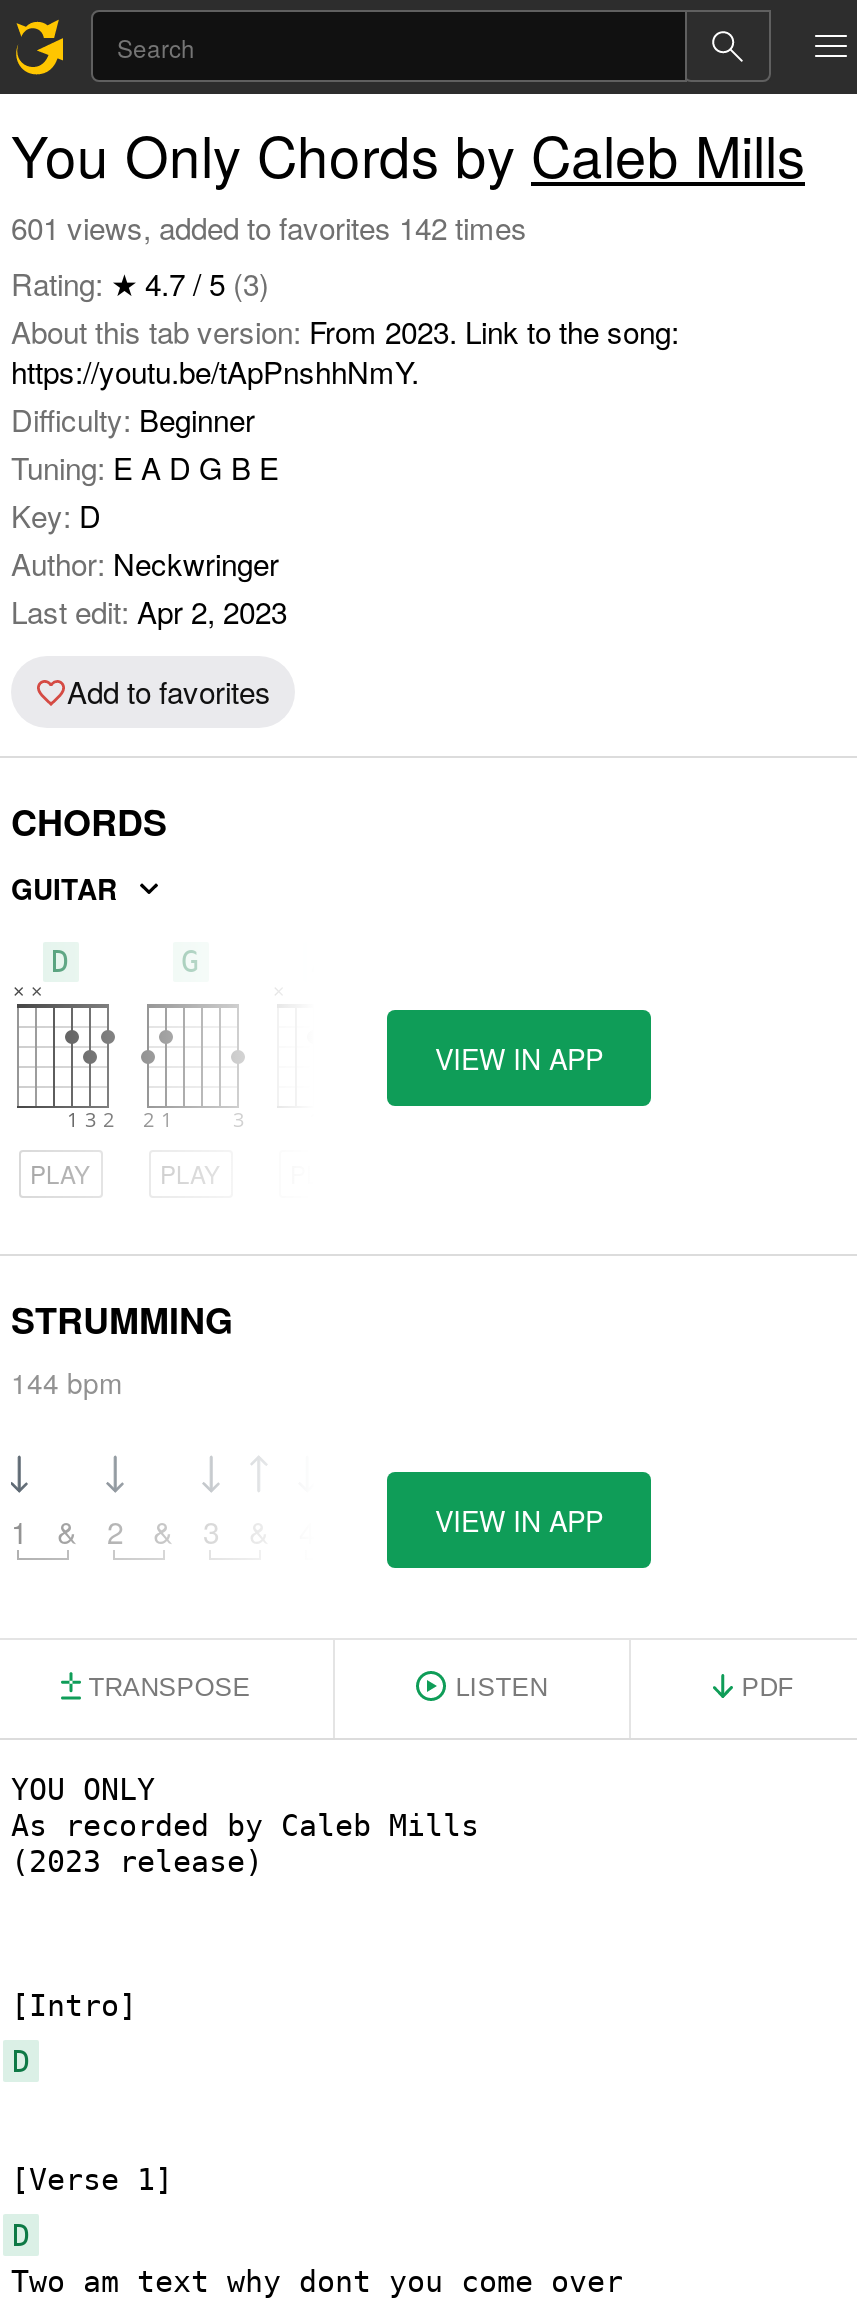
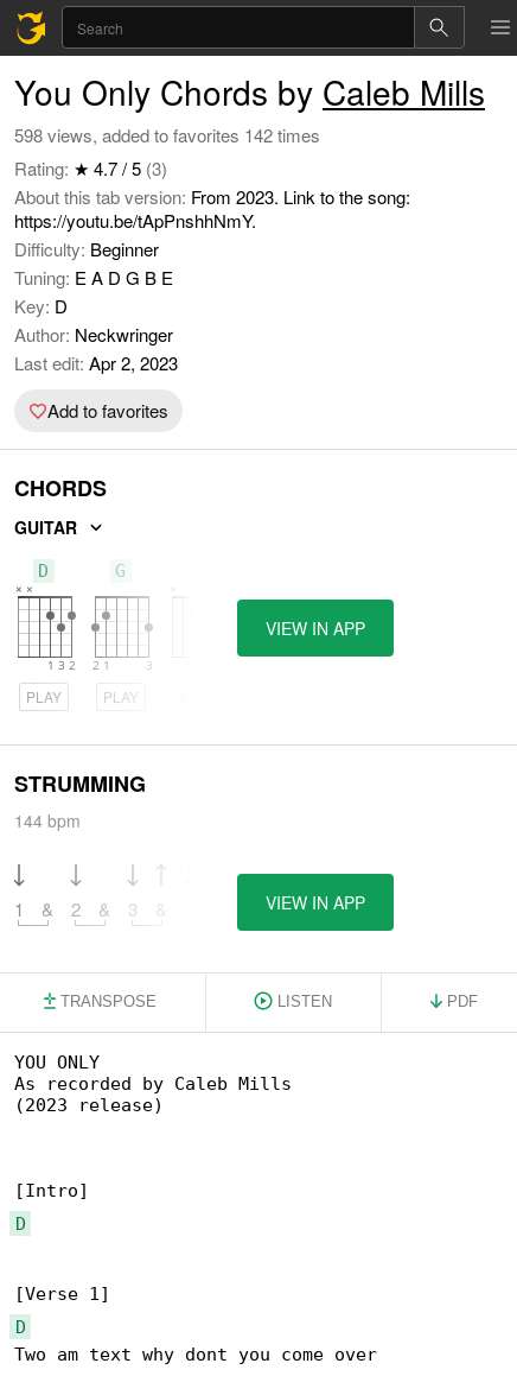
- 601 views, added to favorites 142 times
+ 598 views, added to favorites 142 times
